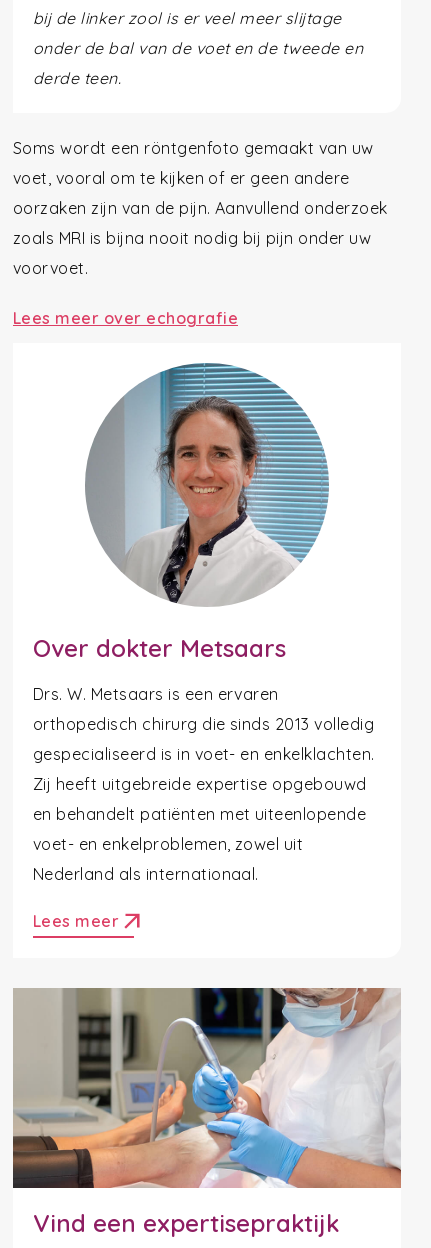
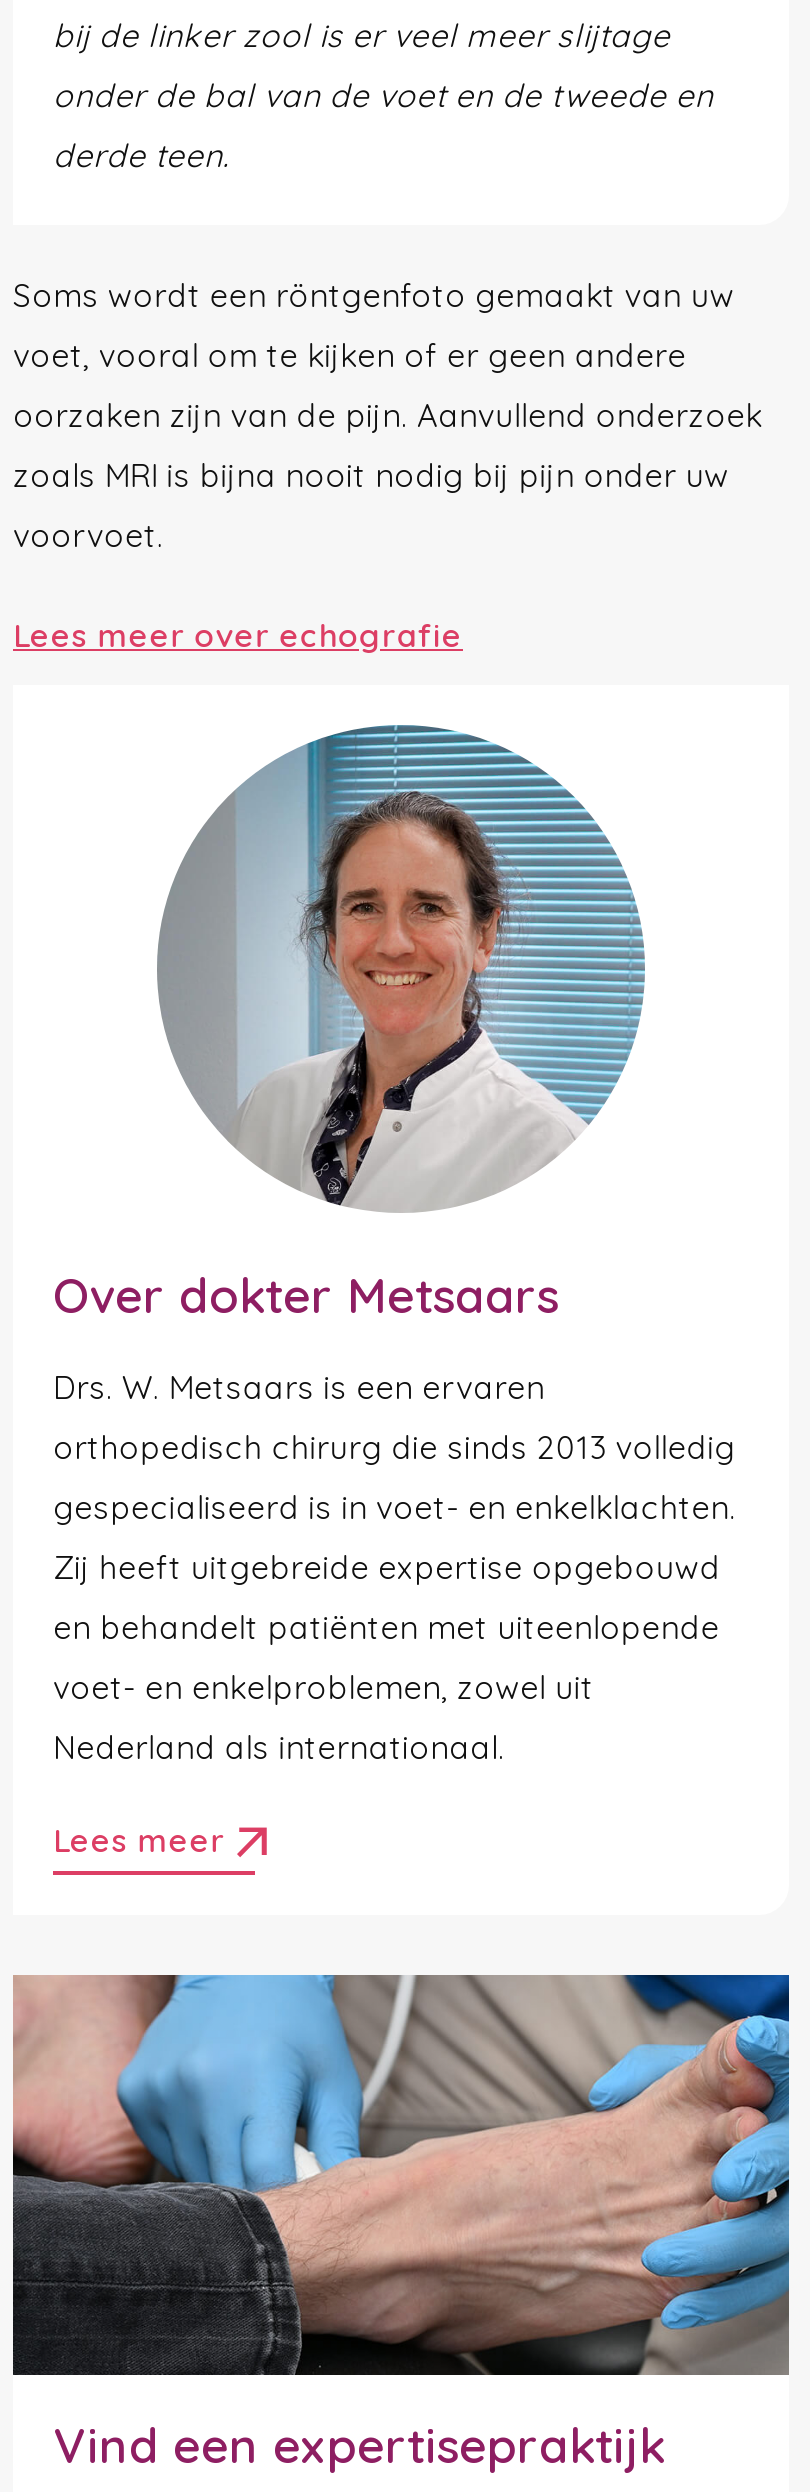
- [image]
+ [image]
